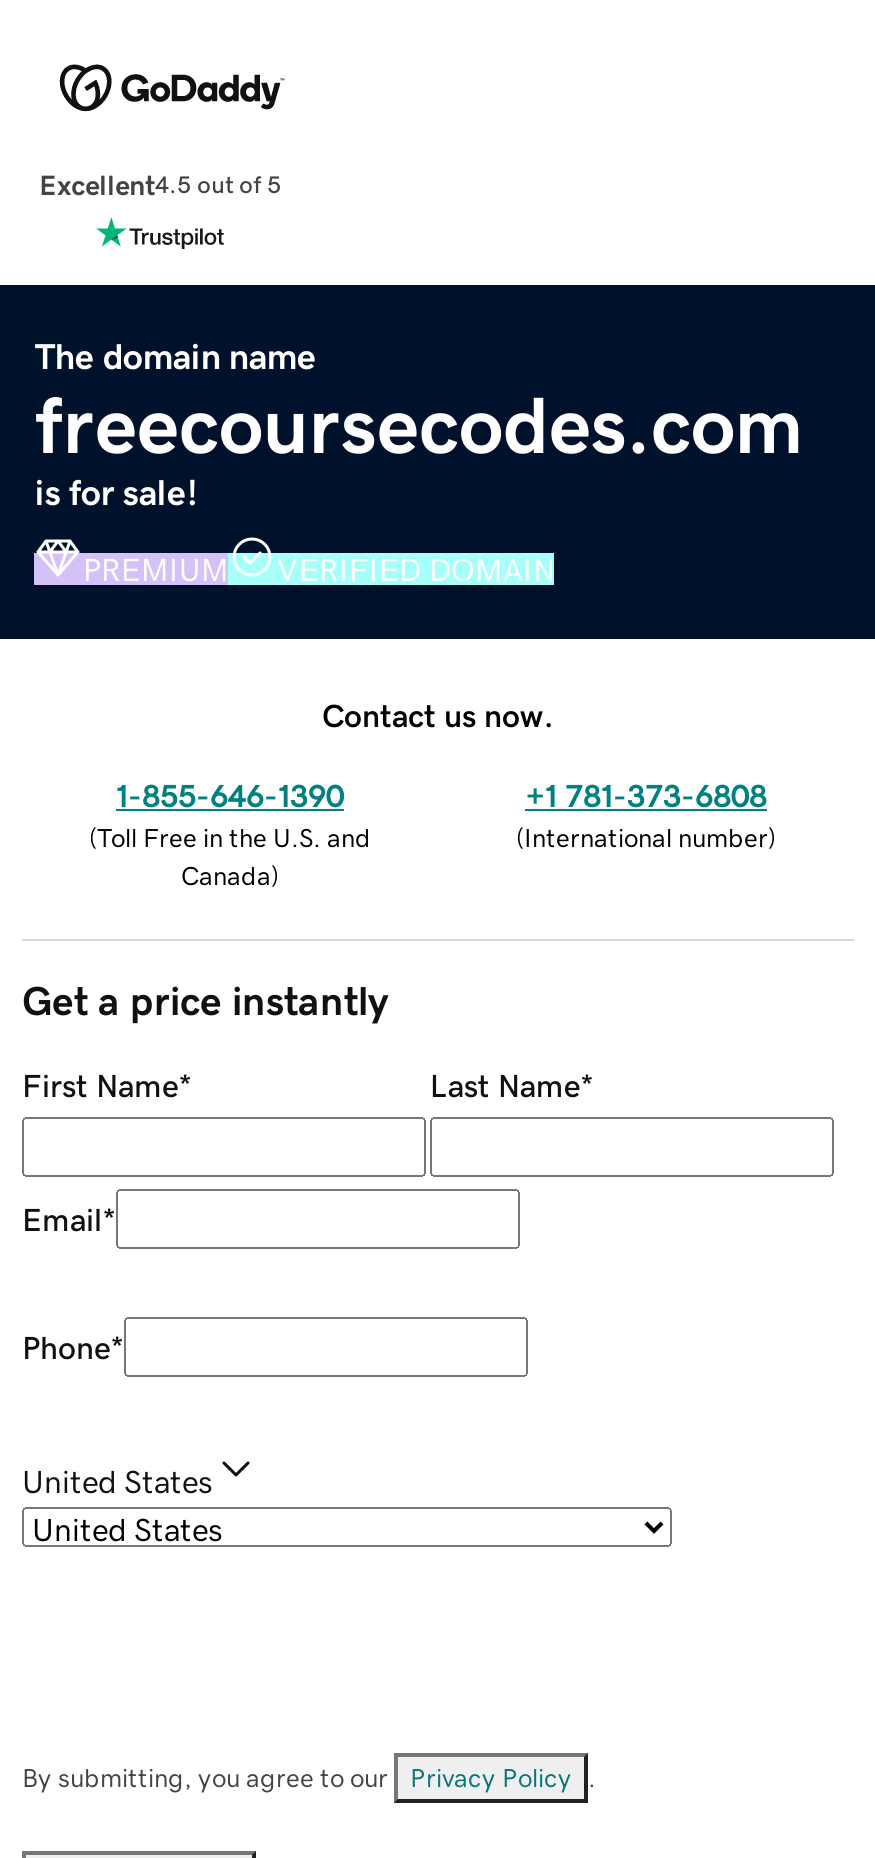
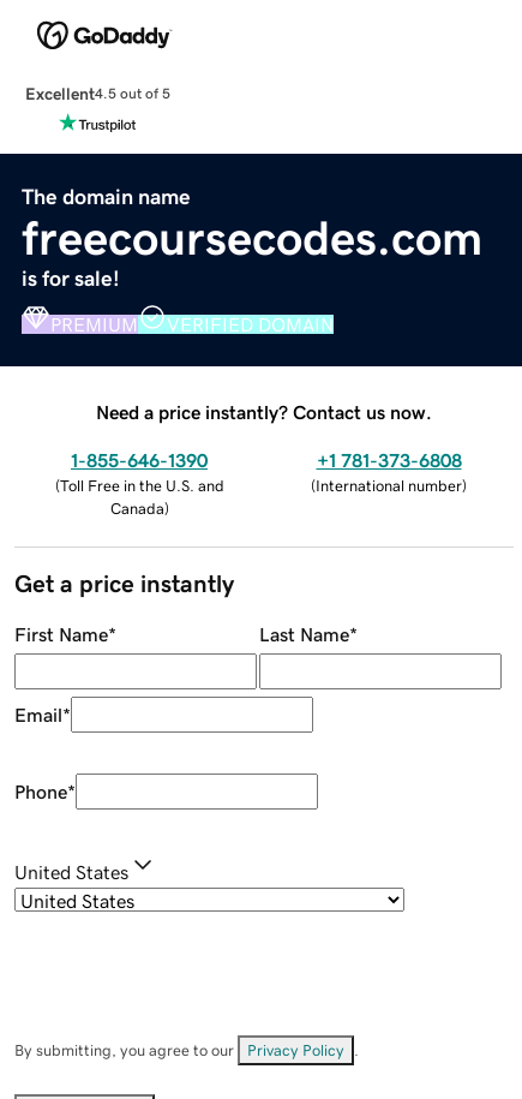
- Contact us now.
+ Need a price instantly? Contact us now.
